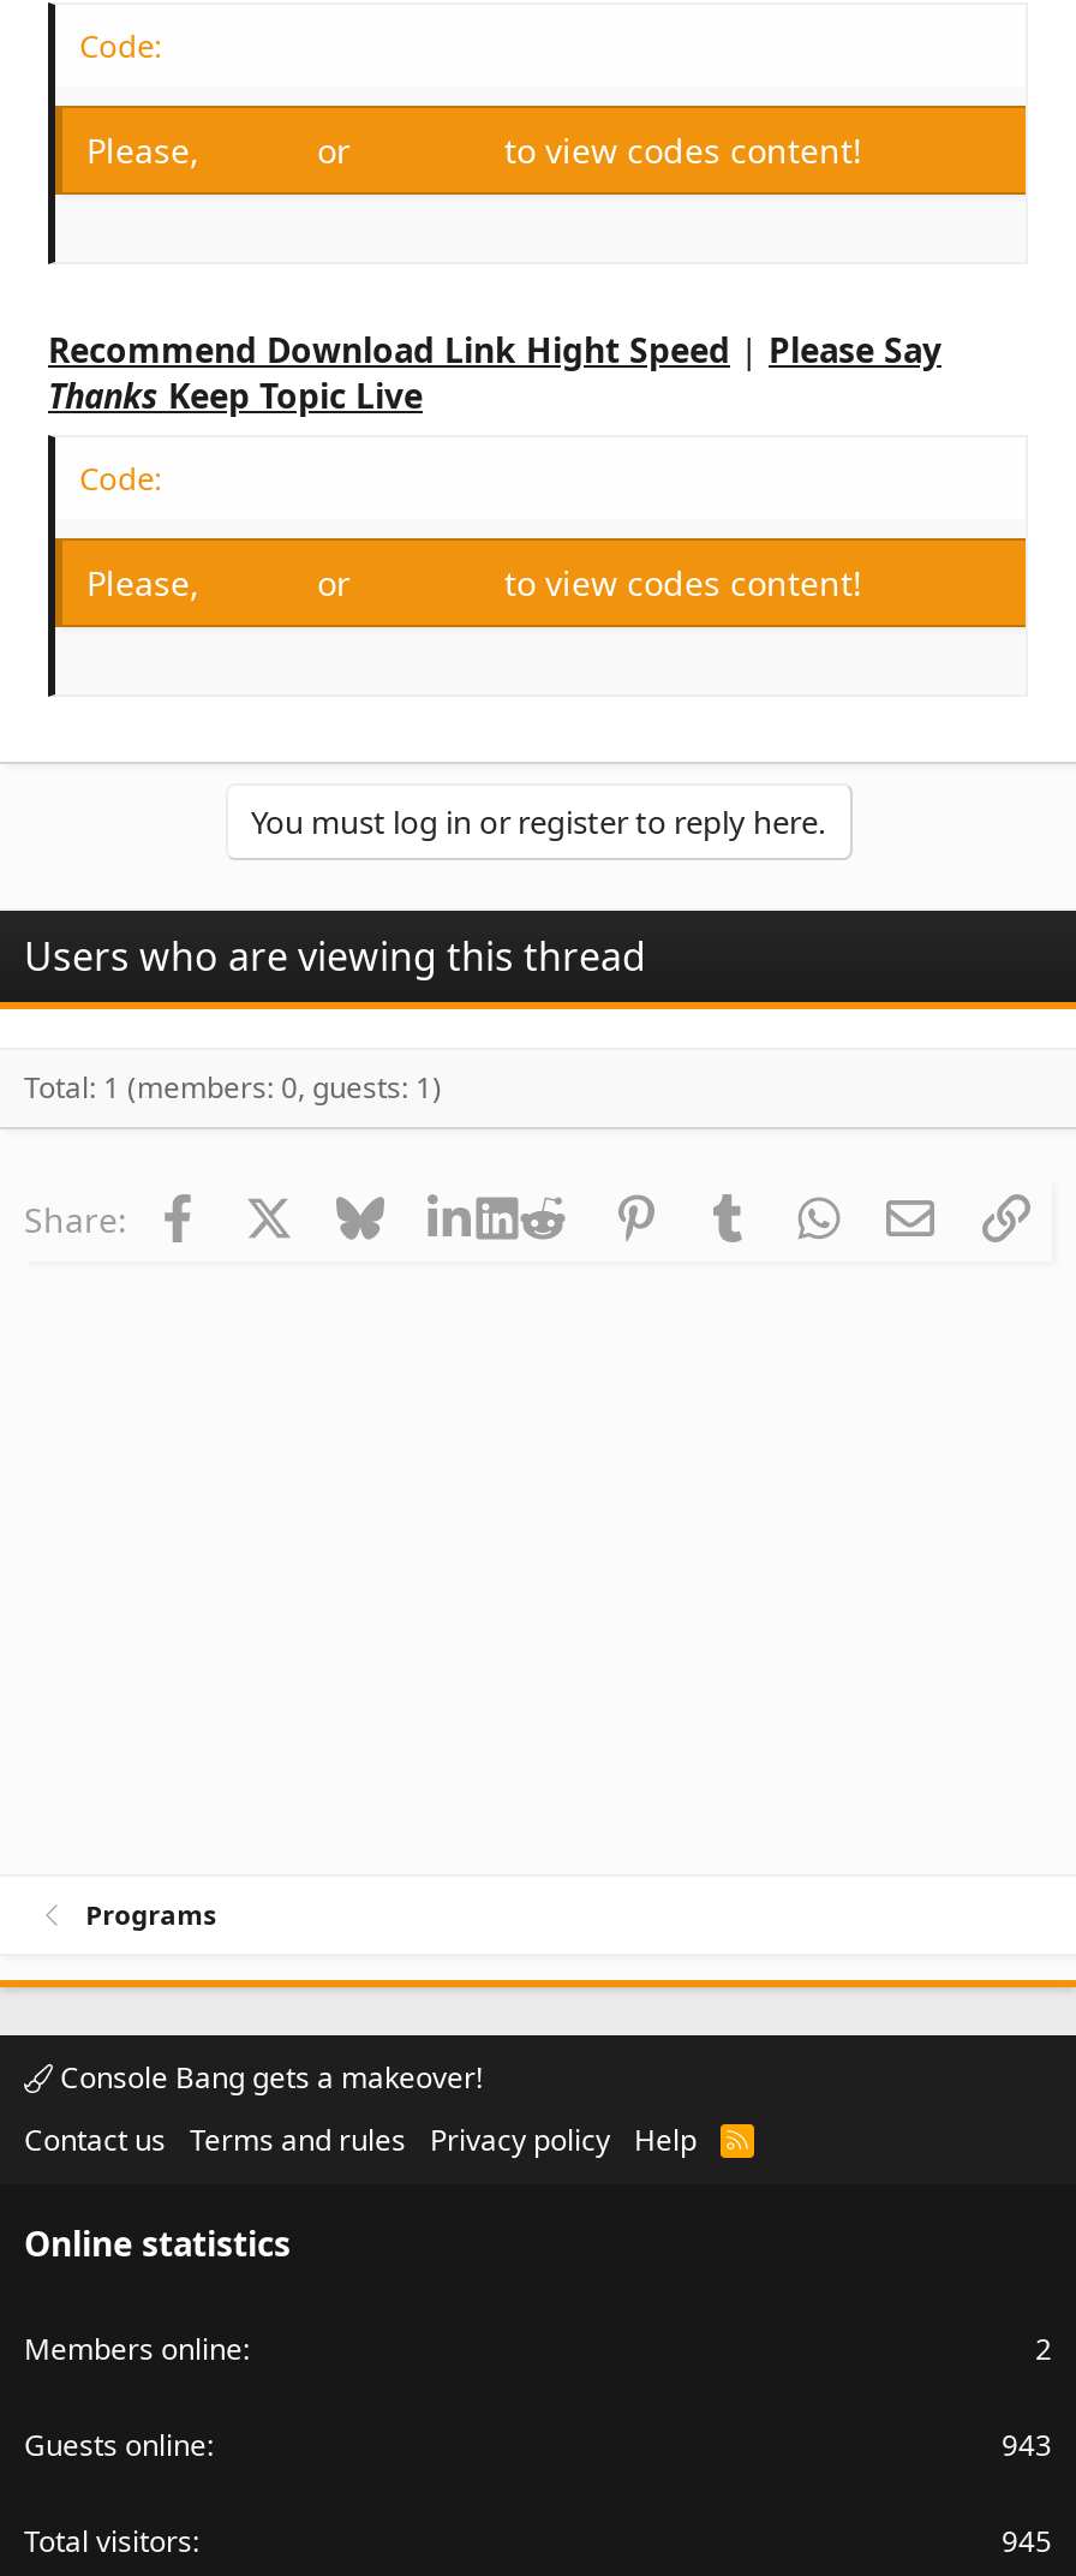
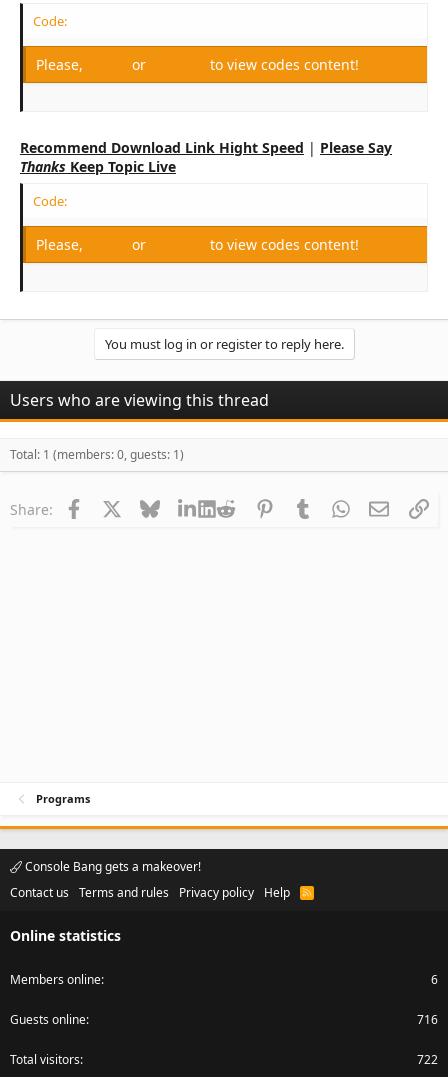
- 2
+ 6

- 943
+ 716

- 945
+ 722
